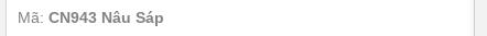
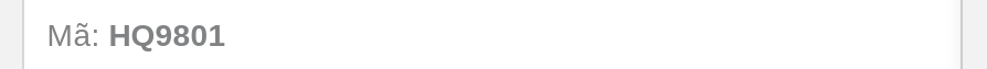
- Mã: CN943 Nâu Sáp
+ Mã: HQ9801
